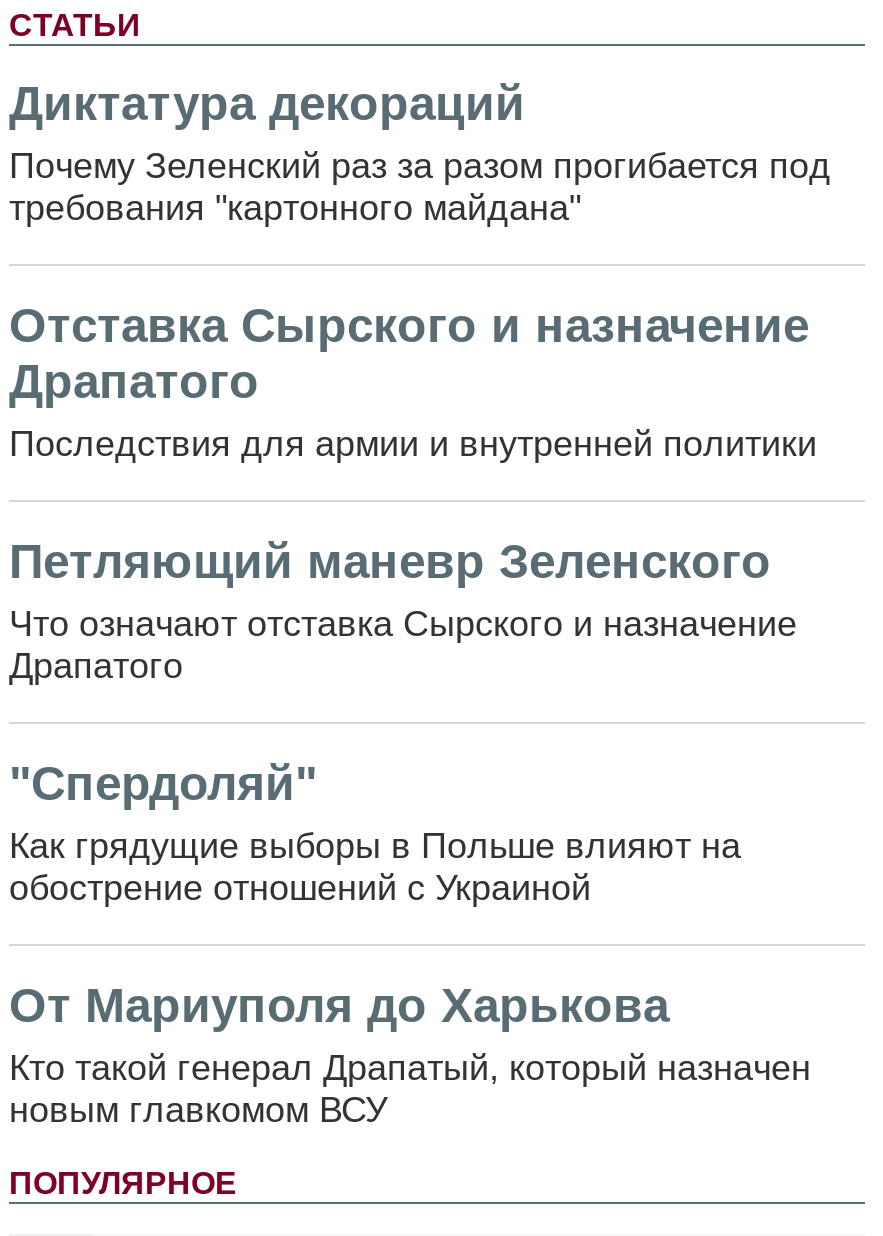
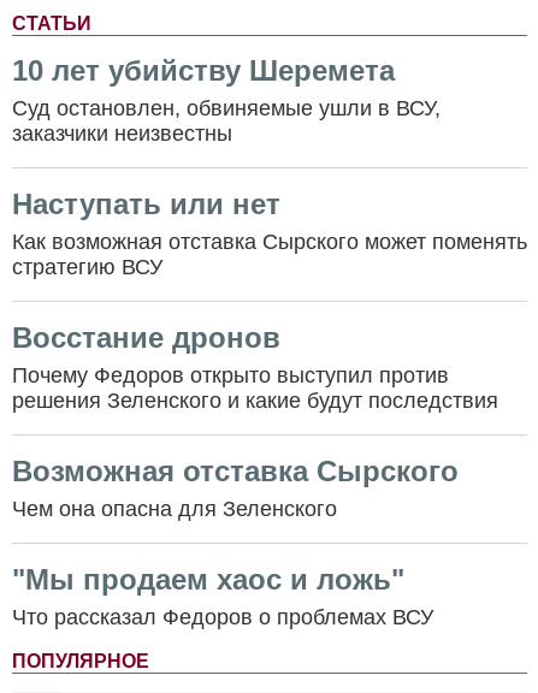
- Диктатура декораций
- Почему Зеленский раз за разом прогибается под
- требования "картонного майдана"
+ 10 лет убийству Шеремета
+ Суд остановлен, обвиняемые ушли в ВСУ,
+ заказчики неизвестны

- Отставка Сырского и назначение
- Драпатого
- Последствия для армии и внутренней политики
+ Наступать или нет
+ Как возможная отставка Сырского может поменять
+ стратегию ВСУ

- Петляющий маневр Зеленского
- Что означают отставка Сырского и назначение
- Драпатого
+ Восстание дронов
+ Почему Федоров открыто выступил против
+ решения Зеленского и какие будут последствия

- "Спердоляй"
- Как грядущие выборы в Польше влияют на
- обострение отношений с Украиной
+ Возможная отставка Сырского
+ Чем она опасна для Зеленского

- От Мариуполя до Харькова
- Кто такой генерал Драпатый, который назначен
- новым главкомом ВСУ
+ "Мы продаем хаос и ложь"
+ Что рассказал Федоров о проблемах ВСУ
